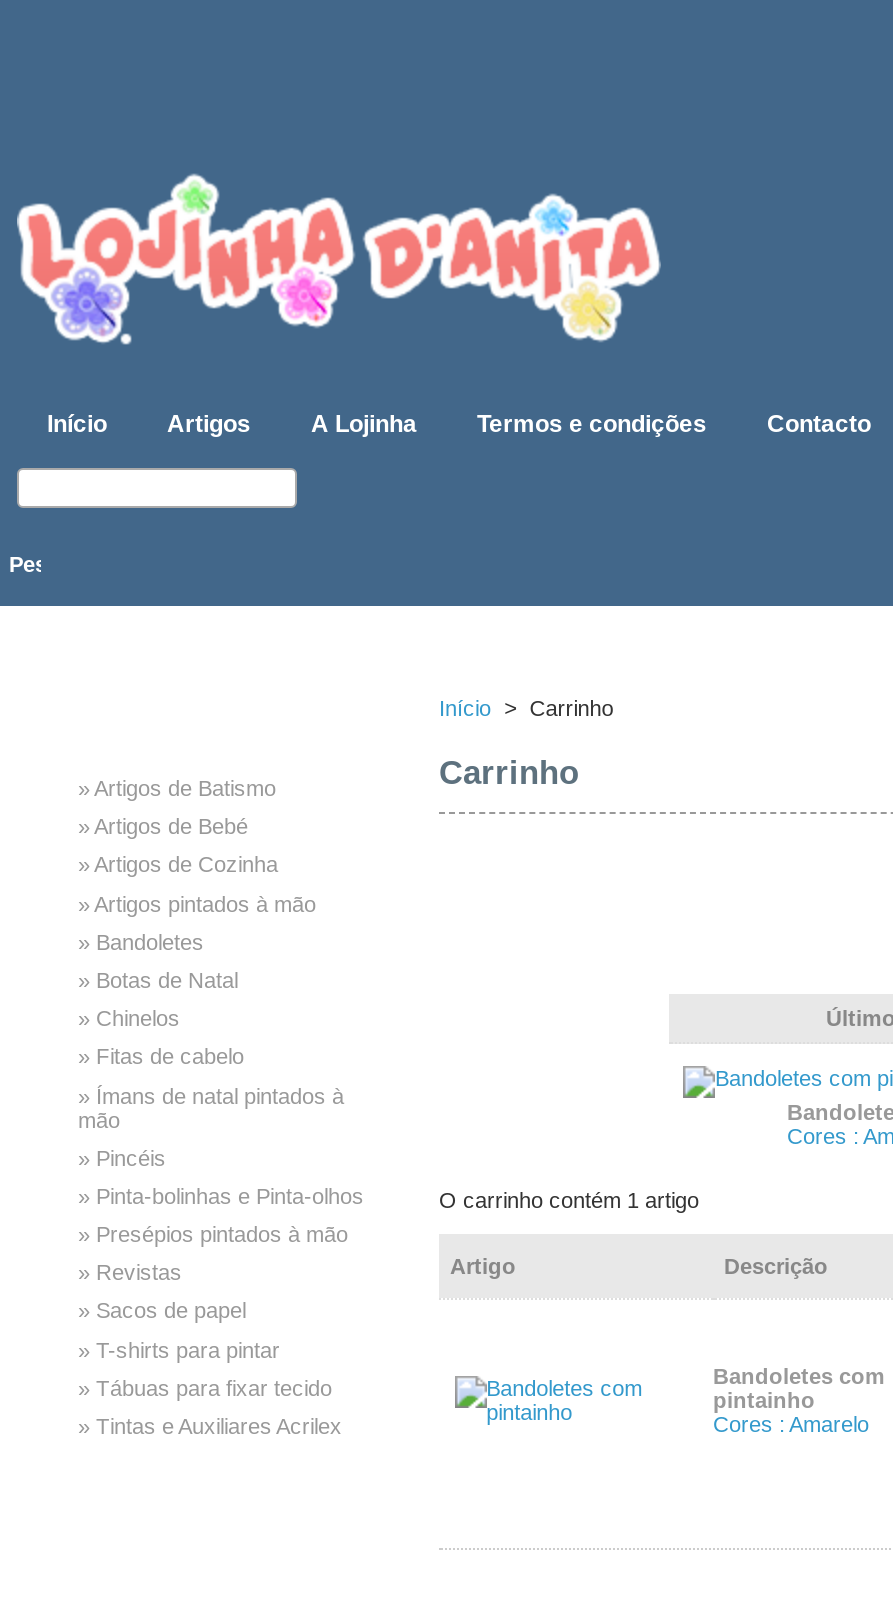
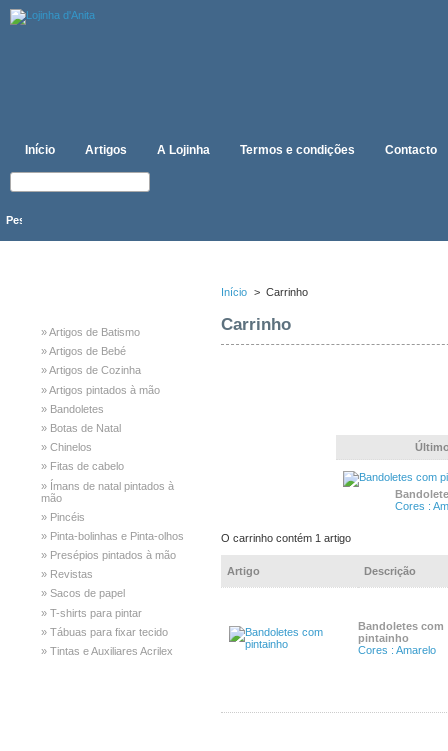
- [image]
